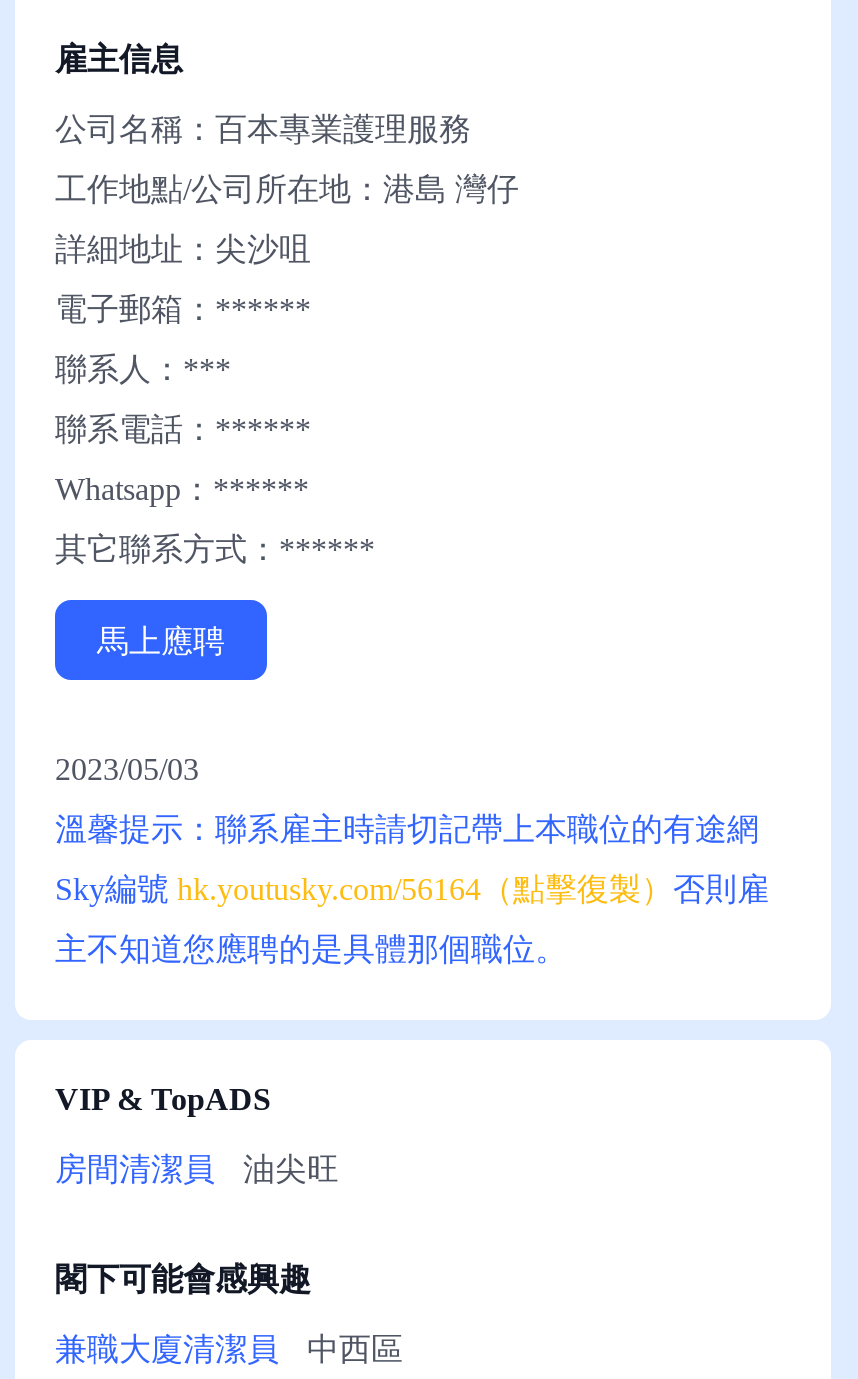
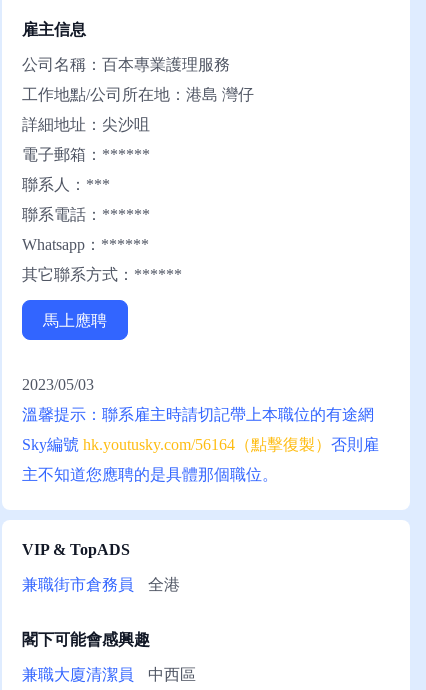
- 房間清潔員
- 油尖旺
+ 兼職街市倉務員
+ 全港
